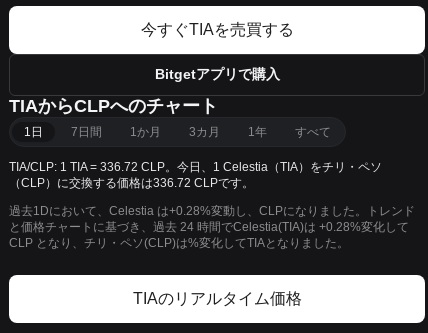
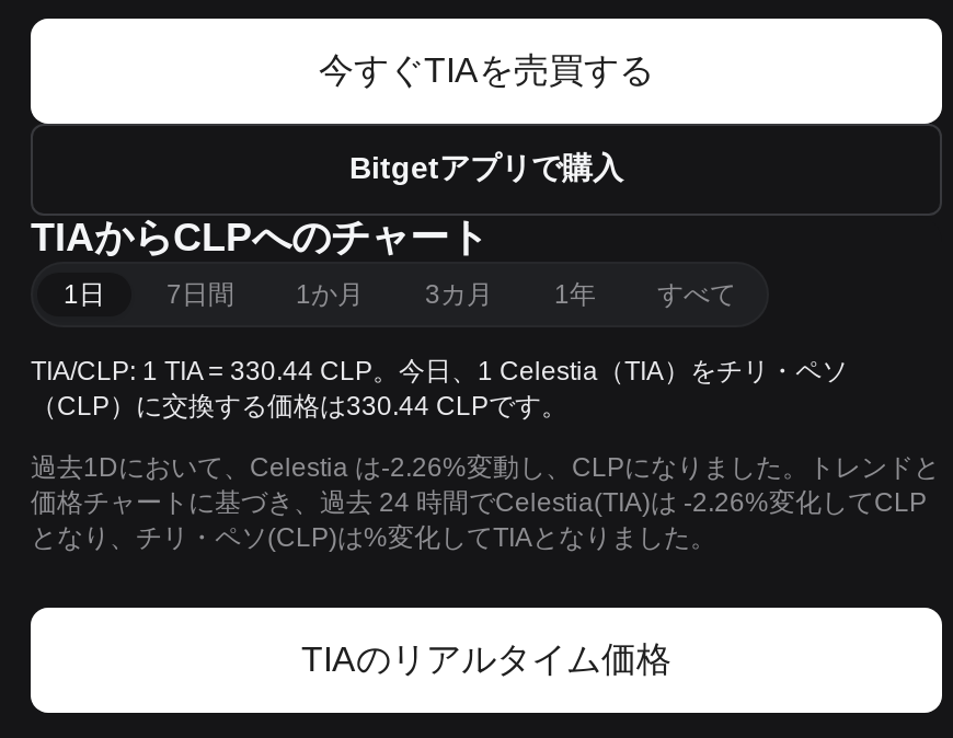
- TIA/CLP: 1 TIA = 336.72 CLP。今日、1 Celestia（TIA）をチリ・ペソ
- （CLP）に交換する価格は336.72 CLPです。
+ TIA/CLP: 1 TIA = 330.44 CLP。今日、1 Celestia（TIA）をチリ・ペソ
+ （CLP）に交換する価格は330.44 CLPです。

- 過去1Dにおいて、Celestia は+0.28%変動し、CLPになりました。トレンド
- と価格チャートに基づき、過去 24 時間でCelestia(TIA)は +0.28%変化して
- CLP となり、チリ・ペソ(CLP)は%変化してTIAとなりました。
+ 過去1Dにおいて、Celestia は-2.26%変動し、CLPになりました。トレンドと
+ 価格チャートに基づき、過去 24 時間でCelestia(TIA)は -2.26%変化してCLP
+ となり、チリ・ペソ(CLP)は%変化してTIAとなりました。
